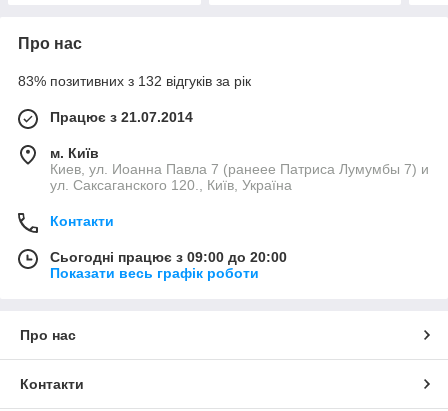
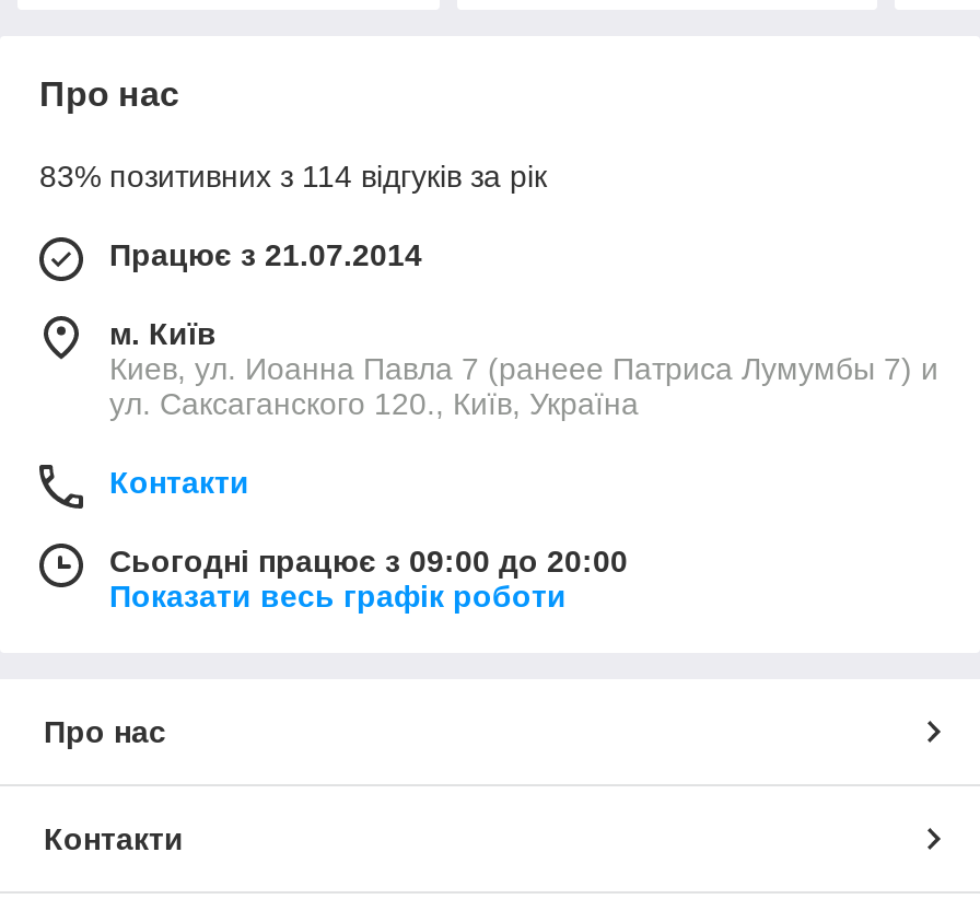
- 83% позитивних з 132 відгуків за рік
+ 83% позитивних з 114 відгуків за рік
